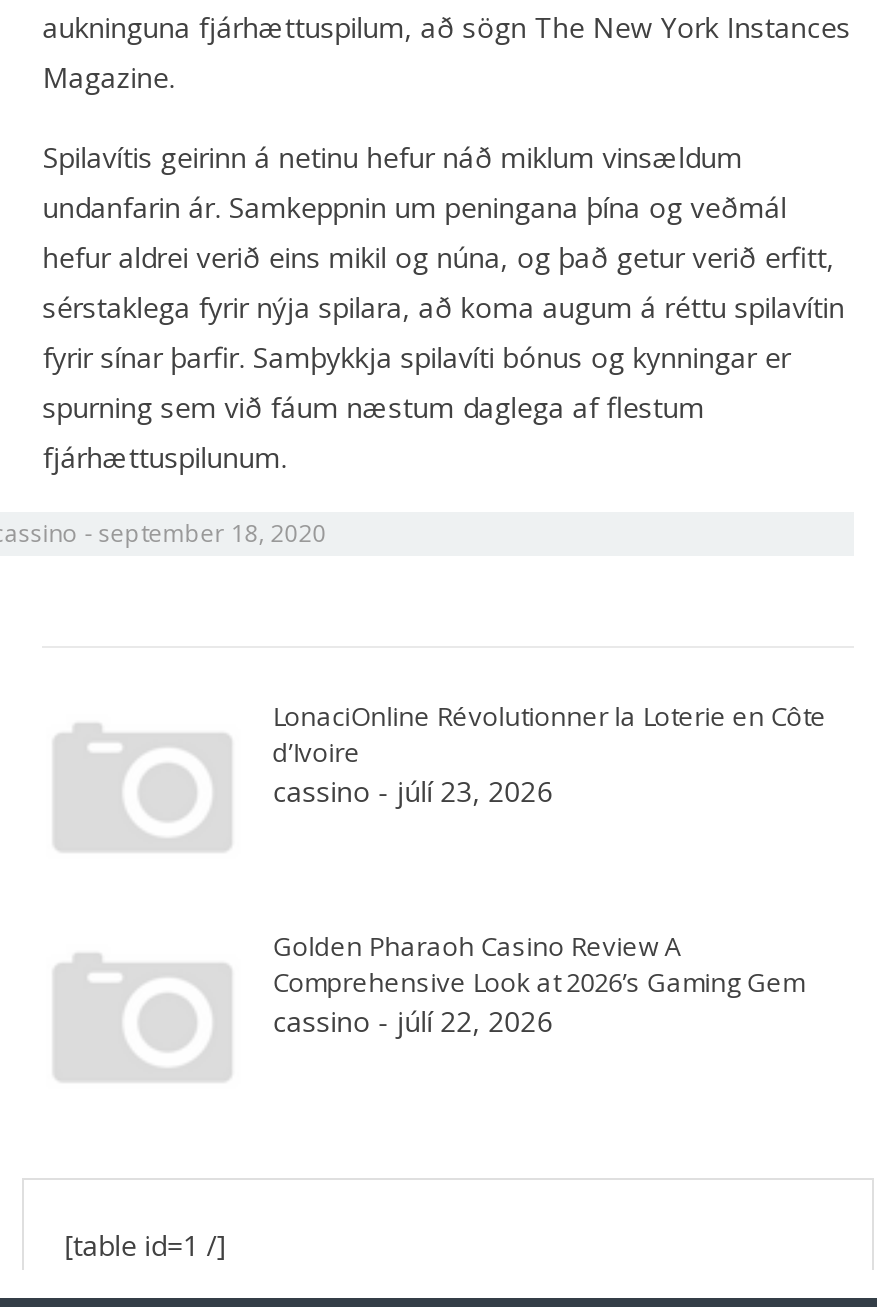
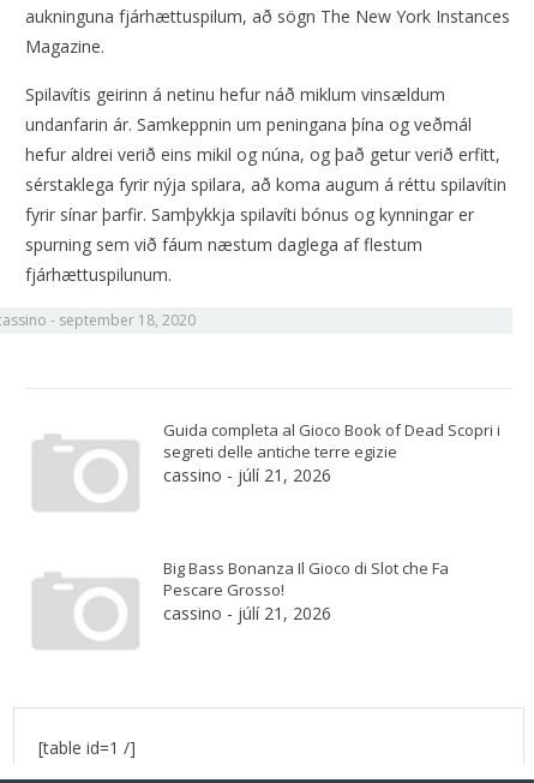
- LonaciOnline Révolutionner la Loterie en Côte
- d’Ivoire
- cassino - júlí 23, 2026
+ Guida completa al Gioco Book of Dead Scopri i
+ segreti delle antiche terre egizie
+ cassino - júlí 21, 2026

- Golden Pharaoh Casino Review A
- Comprehensive Look at 2026’s Gaming Gem
- cassino - júlí 22, 2026
+ Big Bass Bonanza Il Gioco di Slot che Fa
+ Pescare Grosso!
+ cassino - júlí 21, 2026
